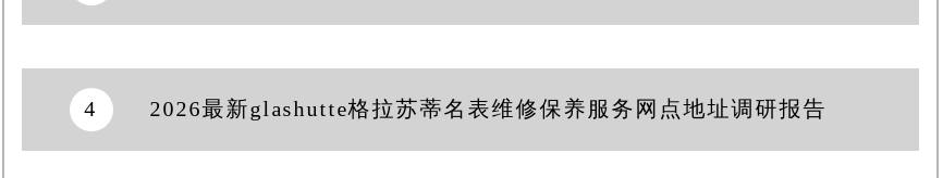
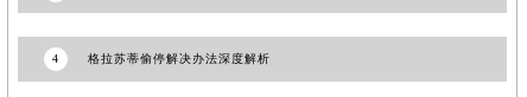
- 2026最新glashutte格拉苏蒂名表维修保养服务网点地址调研报告
+ 格拉苏蒂偷停解决办法深度解析
